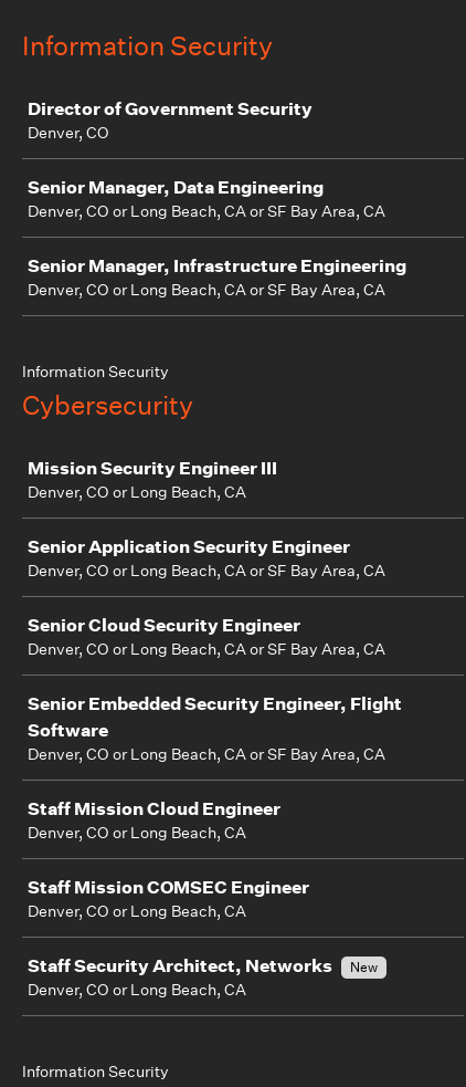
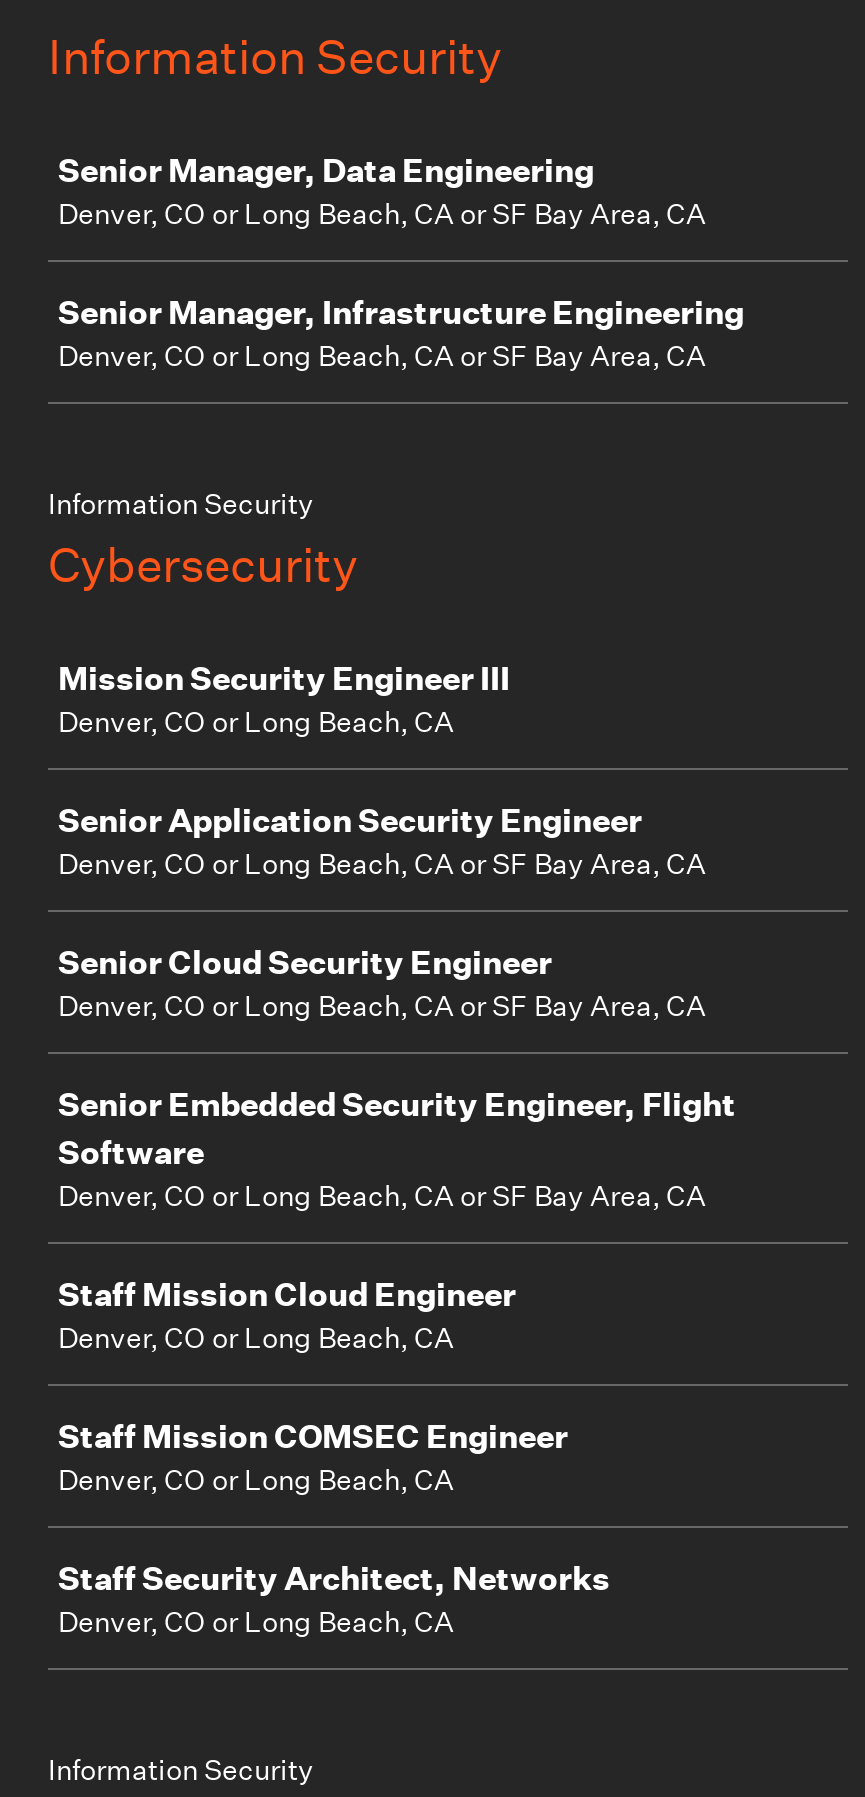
- Director of Government Security
- Denver, CO

- New
